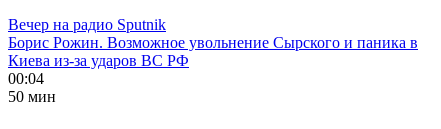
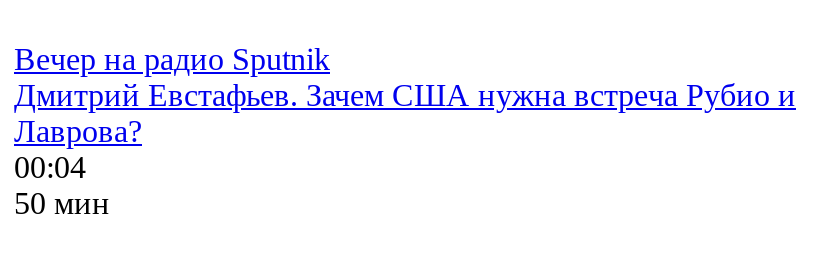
- Борис Рожин. Возможное увольнение Сырского и паника в
- Киева из-за ударов ВС РФ
+ Дмитрий Евстафьев. Зачем США нужна встреча Рубио и
+ Лаврова?
